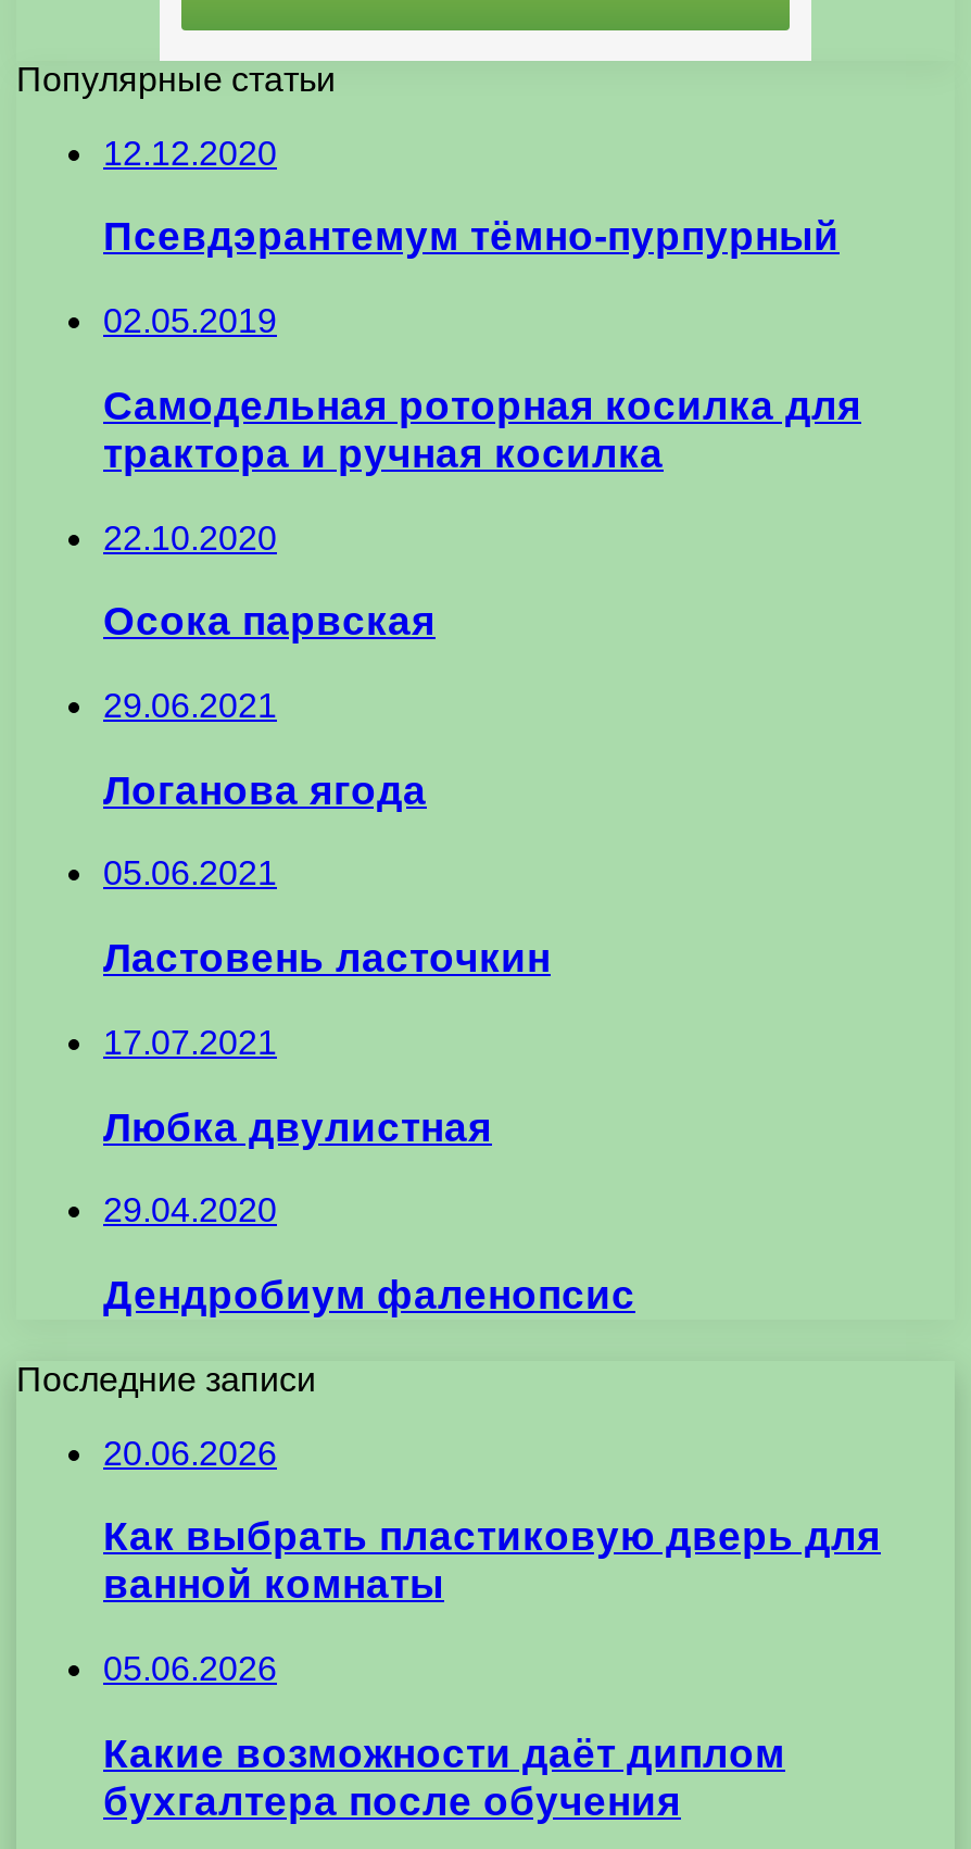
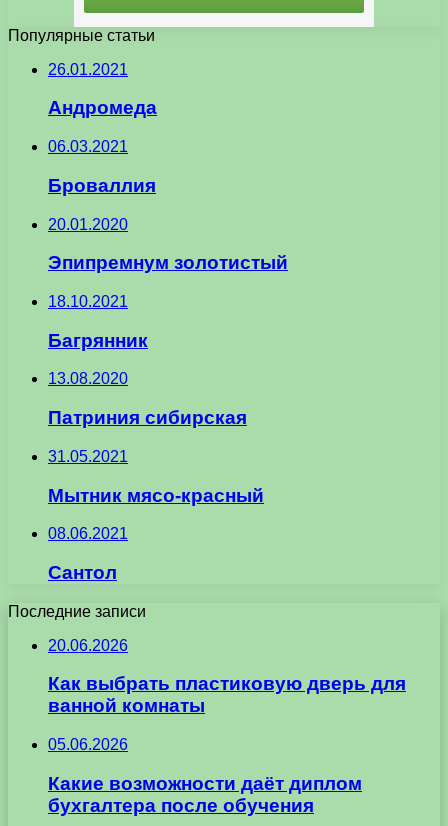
- 12.12.2020
+ 26.01.2021

- Псевдэрантемум тёмно-пурпурный
+ Андромеда

- 02.05.2019
+ 06.03.2021

- Самодельная роторная косилка для
- трактора и ручная косилка
+ Броваллия

- 22.10.2020
+ 20.01.2020

- Осока парвская
+ Эпипремнум золотистый

- 29.06.2021
+ 18.10.2021

- Логанова ягода
+ Багрянник

- 05.06.2021
+ 13.08.2020

- Ластовень ласточкин
+ Патриния сибирская

- 17.07.2021
+ 31.05.2021

- Любка двулистная
+ Мытник мясо-красный

- 29.04.2020
+ 08.06.2021

- Дендробиум фаленопсис
+ Сантол
